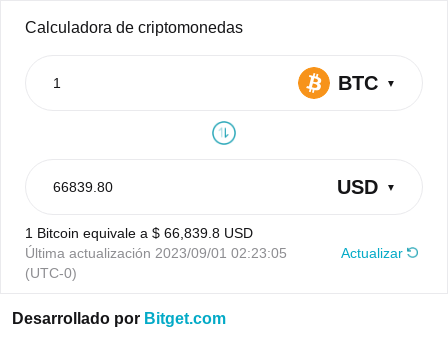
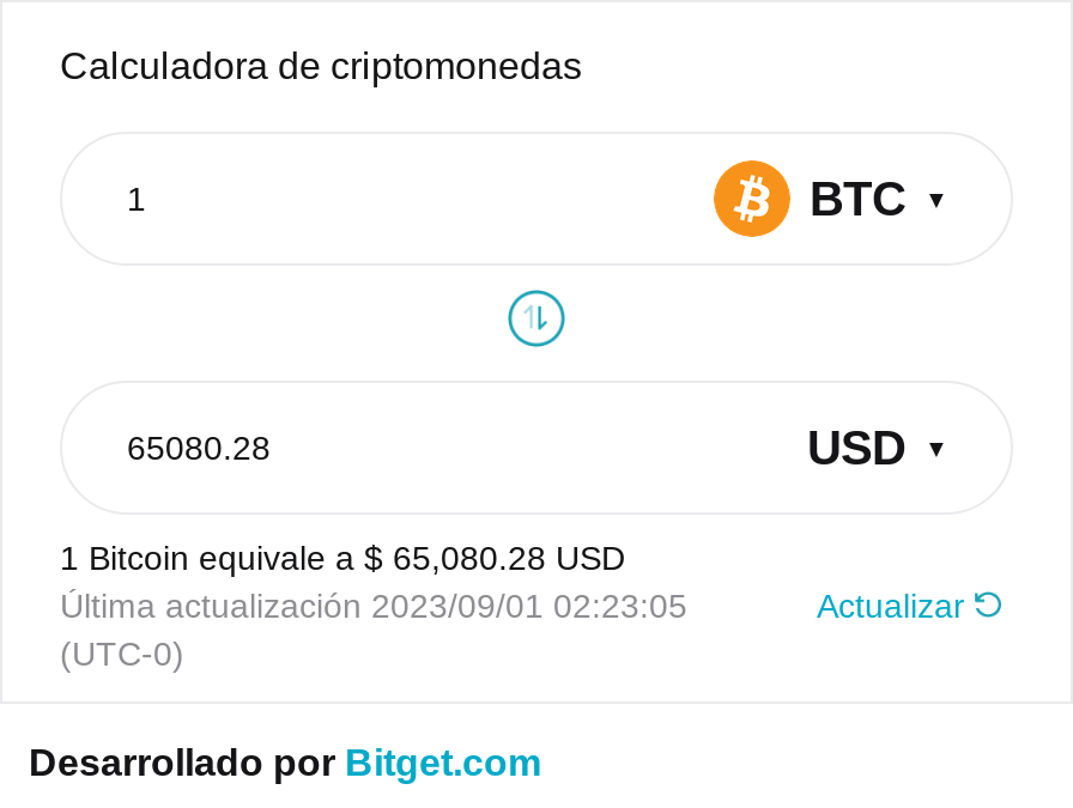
- 1 Bitcoin equivale a $ 66,839.8 USD
+ 1 Bitcoin equivale a $ 65,080.28 USD
